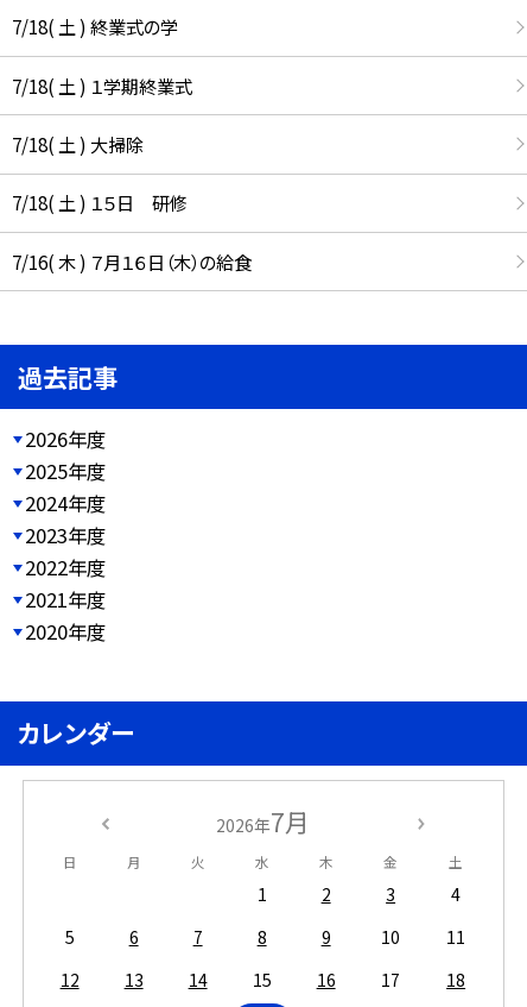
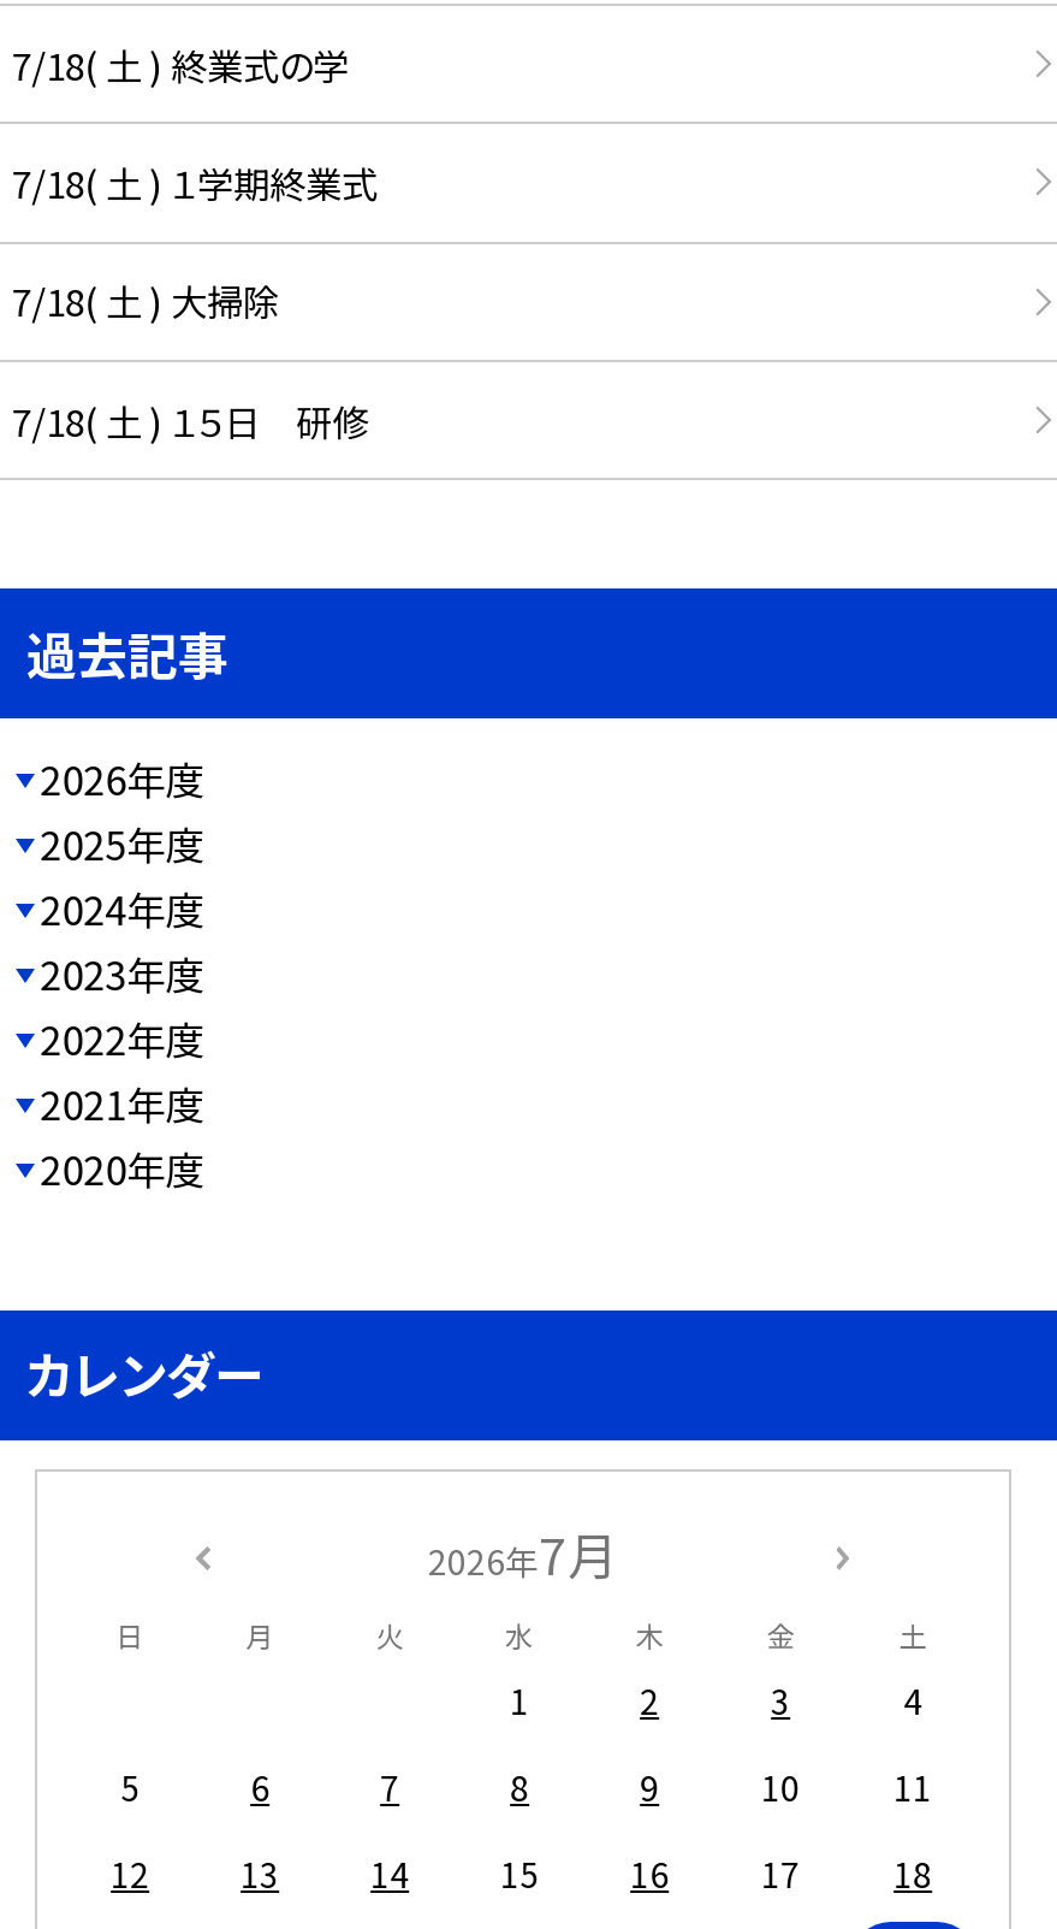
- 7/16( 木 ) ７月１６日（木）の給食
